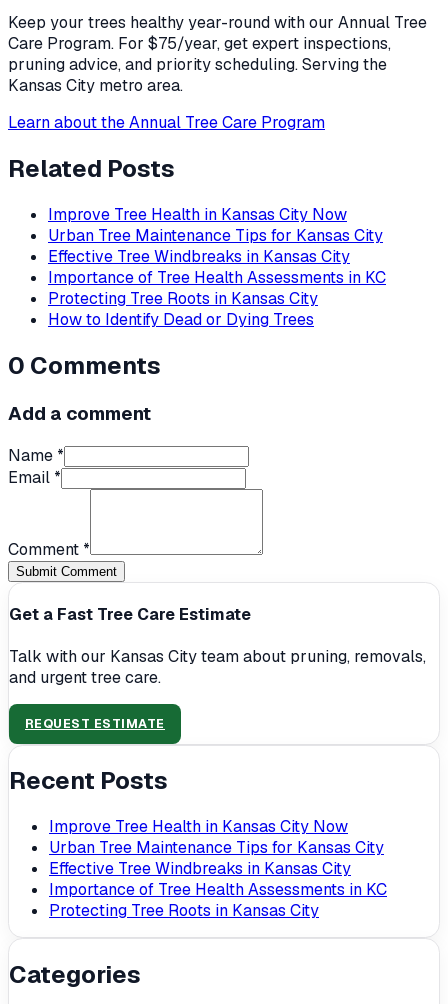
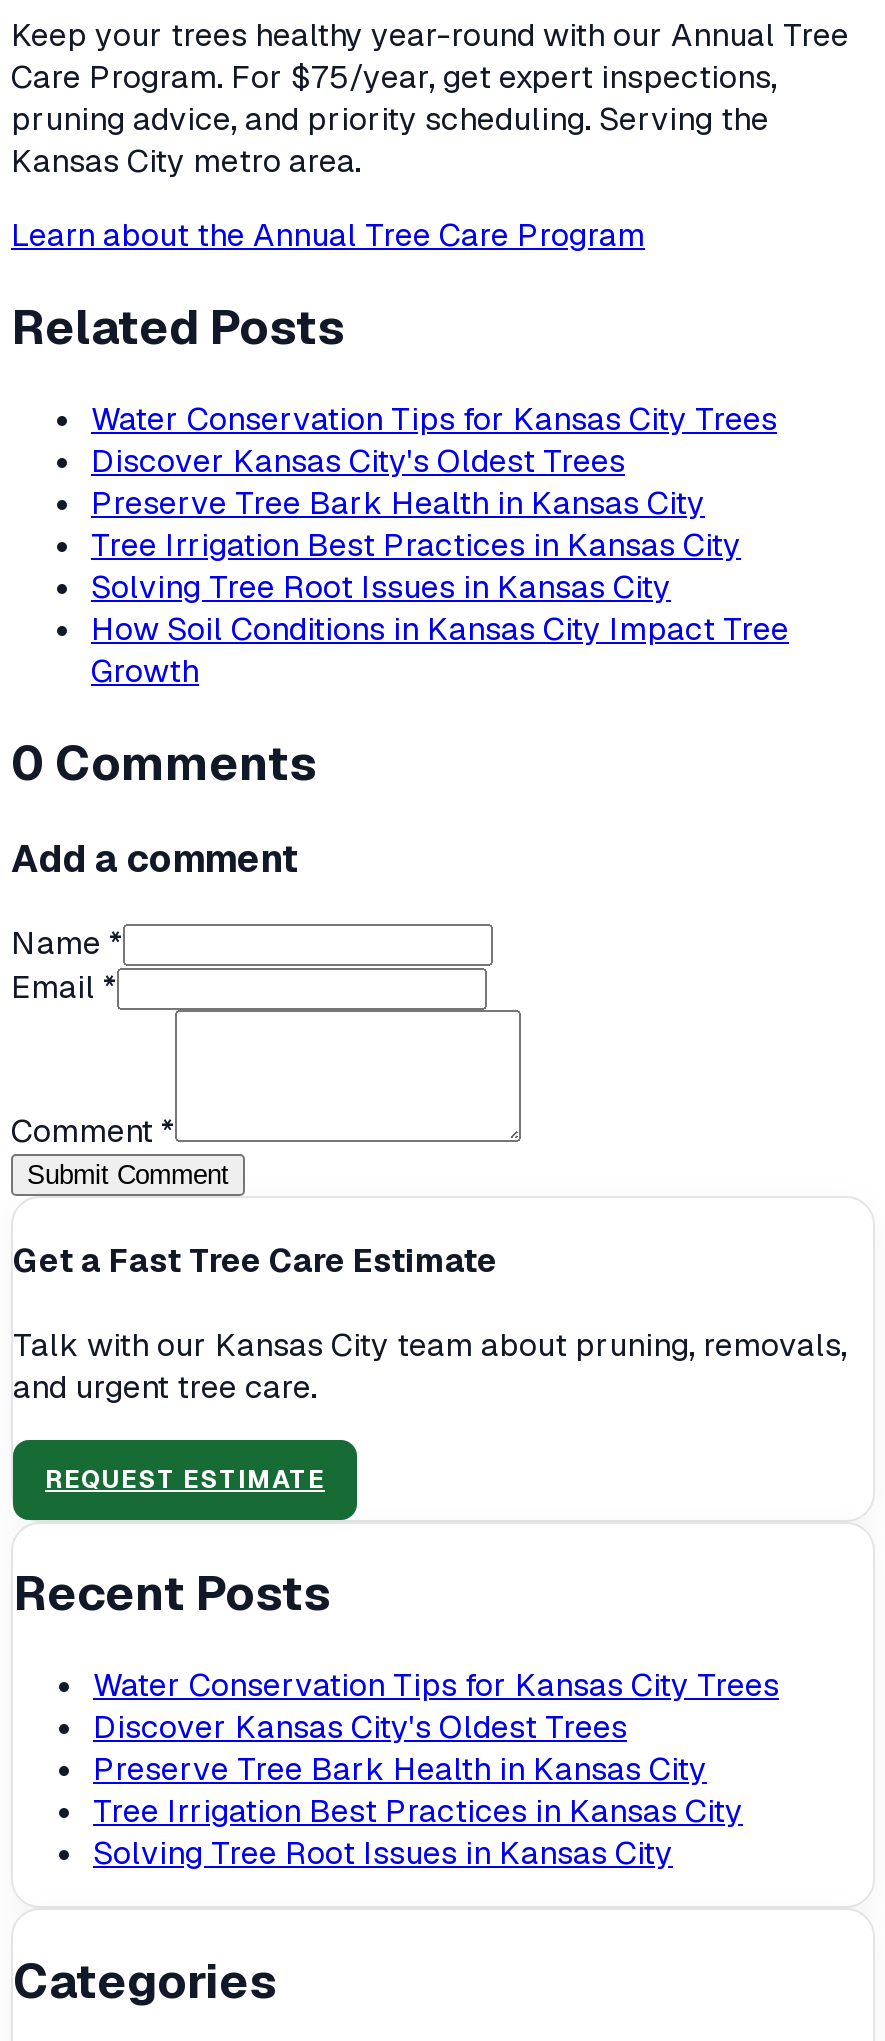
- Improve Tree Health in Kansas City Now
- Urban Tree Maintenance Tips for Kansas City
- Effective Tree Windbreaks in Kansas City
- Importance of Tree Health Assessments in KC
- Protecting Tree Roots in Kansas City
- How to Identify Dead or Dying Trees
+ Water Conservation Tips for Kansas City Trees
+ Discover Kansas City's Oldest Trees
+ Preserve Tree Bark Health in Kansas City
+ Tree Irrigation Best Practices in Kansas City
+ Solving Tree Root Issues in Kansas City
+ How Soil Conditions in Kansas City Impact Tree
+ Growth

- Improve Tree Health in Kansas City Now
- Urban Tree Maintenance Tips for Kansas City
- Effective Tree Windbreaks in Kansas City
- Importance of Tree Health Assessments in KC
- Protecting Tree Roots in Kansas City
+ Water Conservation Tips for Kansas City Trees
+ Discover Kansas City's Oldest Trees
+ Preserve Tree Bark Health in Kansas City
+ Tree Irrigation Best Practices in Kansas City
+ Solving Tree Root Issues in Kansas City
